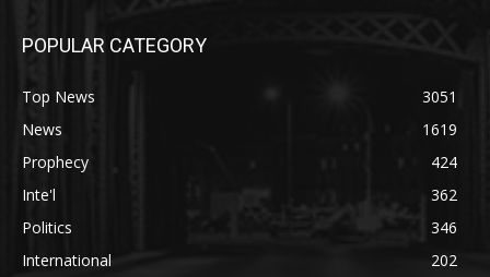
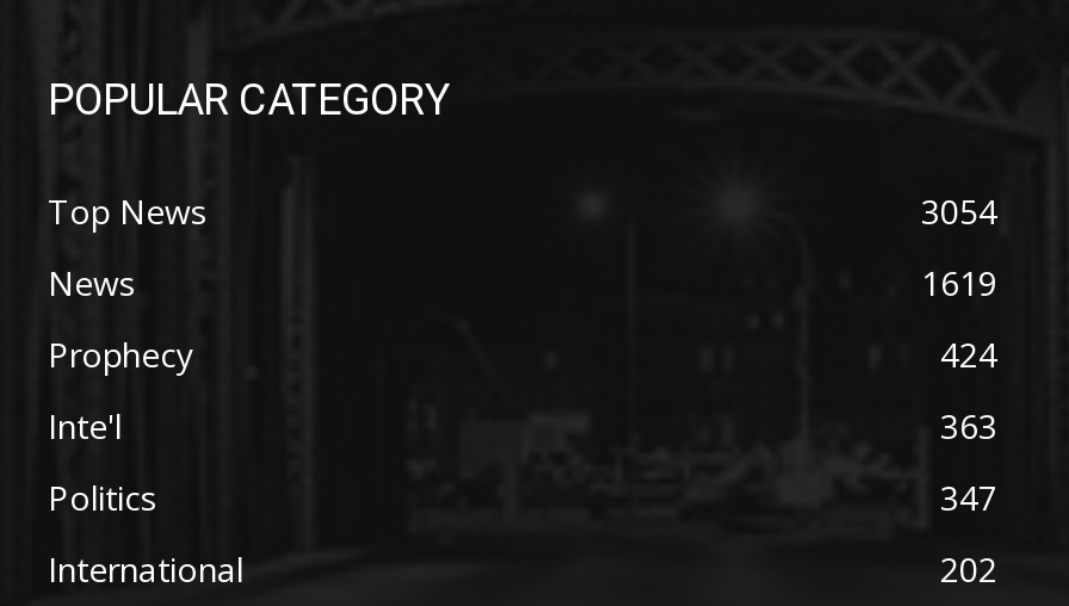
- 3051
+ 3054

- 362
+ 363

- 346
+ 347
